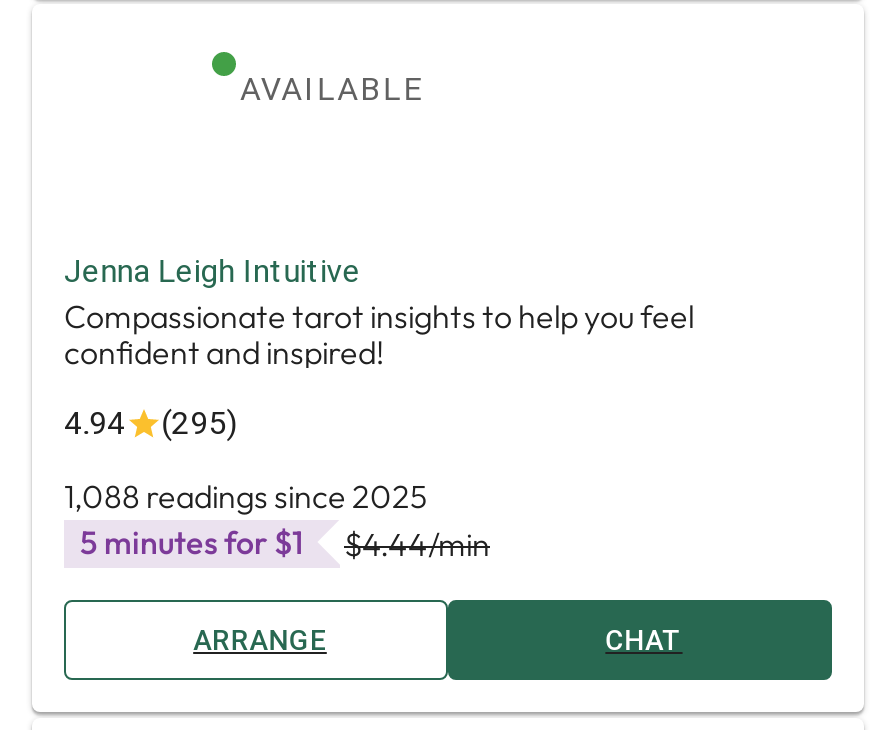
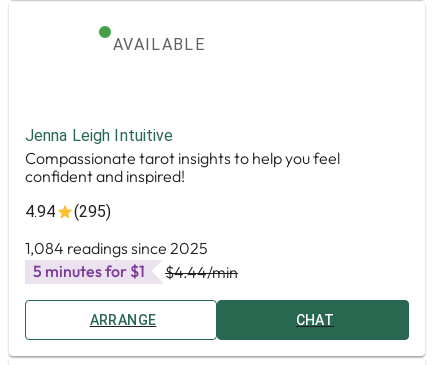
- 1,088 readings since 2025
+ 1,084 readings since 2025
